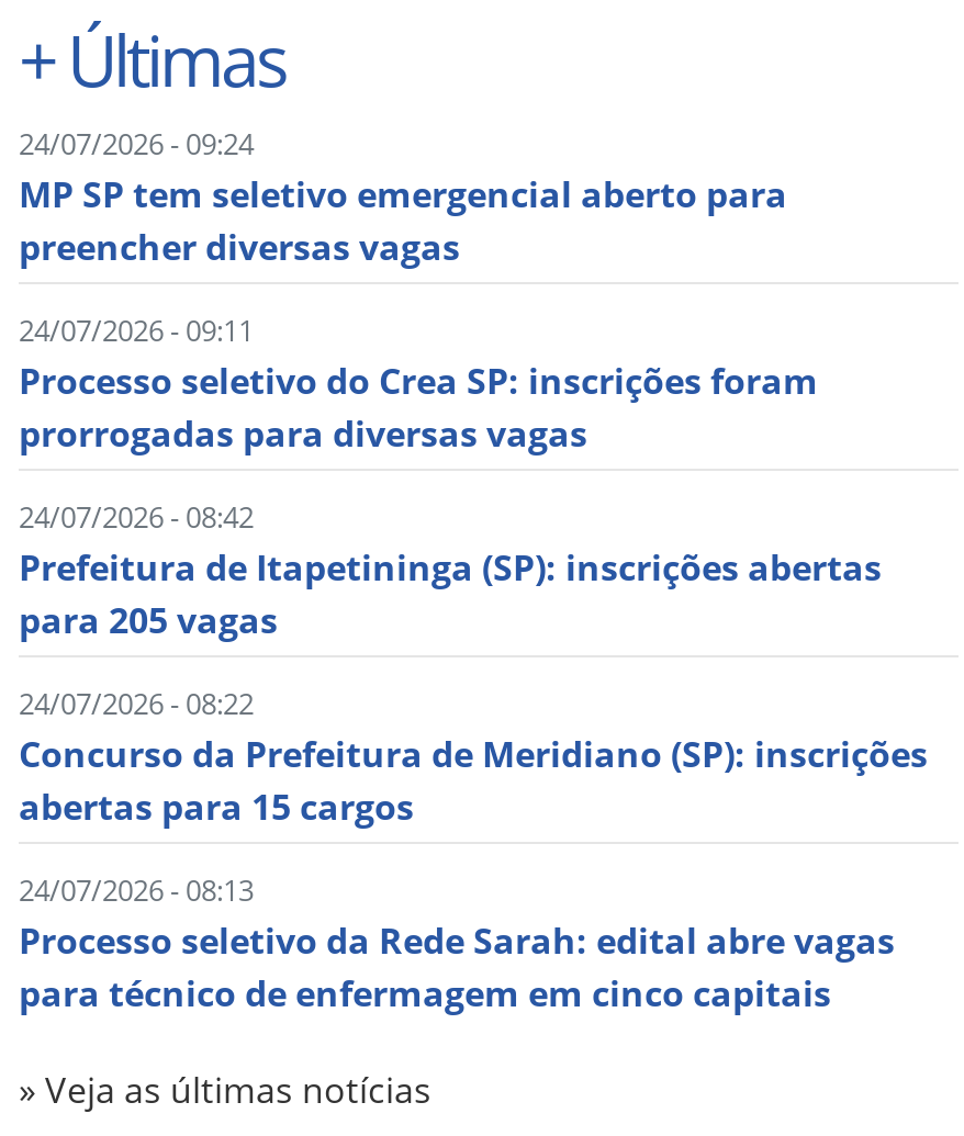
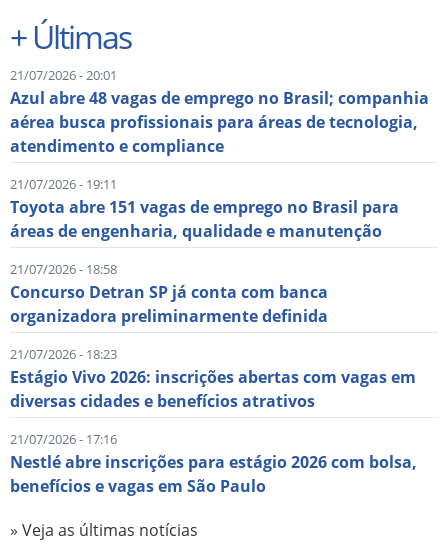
- 24/07/2026 - 09:24
- MP SP tem seletivo emergencial aberto para
- preencher diversas vagas
+ 21/07/2026 - 20:01
+ Azul abre 48 vagas de emprego no Brasil; companhia
+ aérea busca profissionais para áreas de tecnologia,
+ atendimento e compliance

- 24/07/2026 - 09:11
- Processo seletivo do Crea SP: inscrições foram
- prorrogadas para diversas vagas
+ 21/07/2026 - 19:11
+ Toyota abre 151 vagas de emprego no Brasil para
+ áreas de engenharia, qualidade e manutenção

- 24/07/2026 - 08:42
- Prefeitura de Itapetininga (SP): inscrições abertas
- para 205 vagas
+ 21/07/2026 - 18:58
+ Concurso Detran SP já conta com banca
+ organizadora preliminarmente definida

- 24/07/2026 - 08:22
- Concurso da Prefeitura de Meridiano (SP): inscrições
- abertas para 15 cargos
+ 21/07/2026 - 18:23
+ Estágio Vivo 2026: inscrições abertas com vagas em
+ diversas cidades e benefícios atrativos

- 24/07/2026 - 08:13
- Processo seletivo da Rede Sarah: edital abre vagas
- para técnico de enfermagem em cinco capitais
+ 21/07/2026 - 17:16
+ Nestlé abre inscrições para estágio 2026 com bolsa,
+ benefícios e vagas em São Paulo
